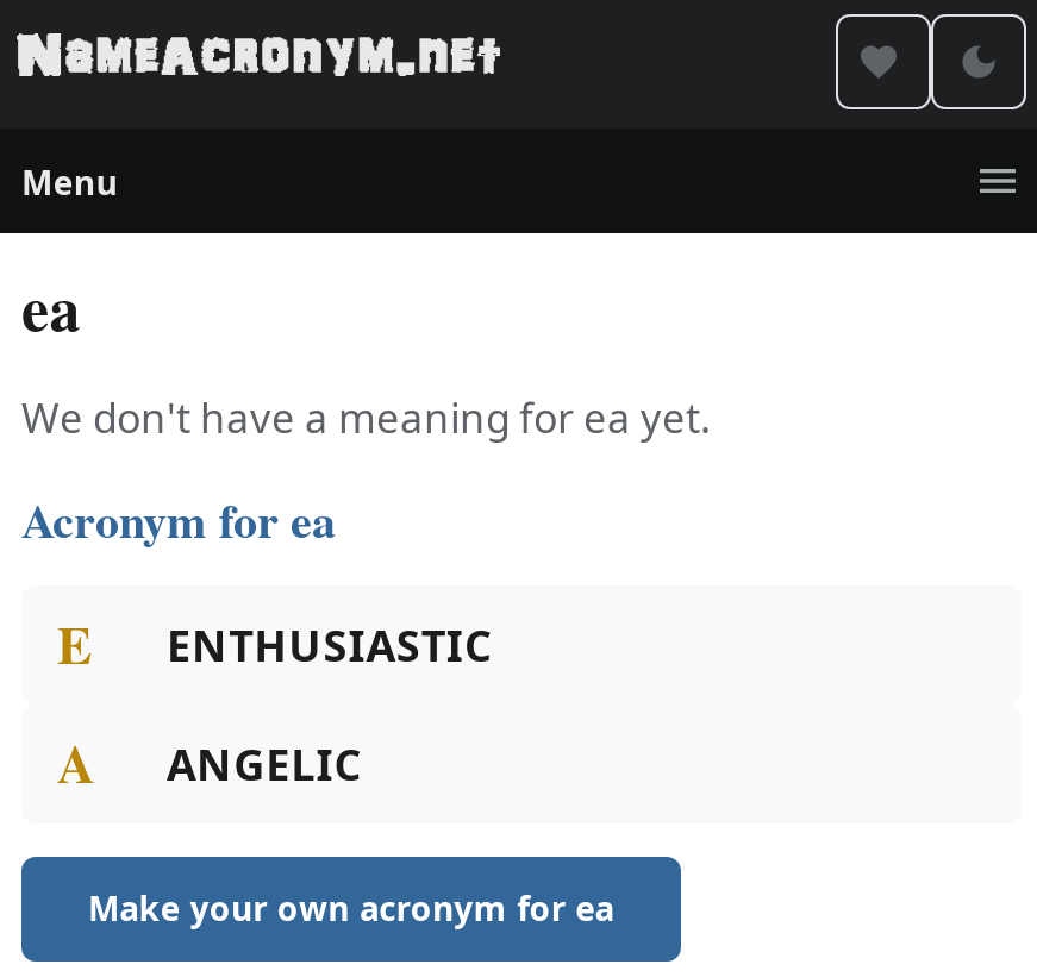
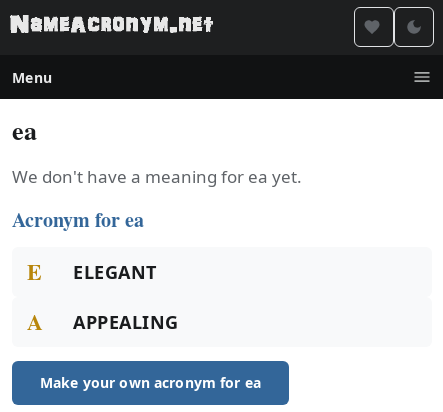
- ENTHUSIASTIC
+ ELEGANT

- ANGELIC
+ APPEALING
